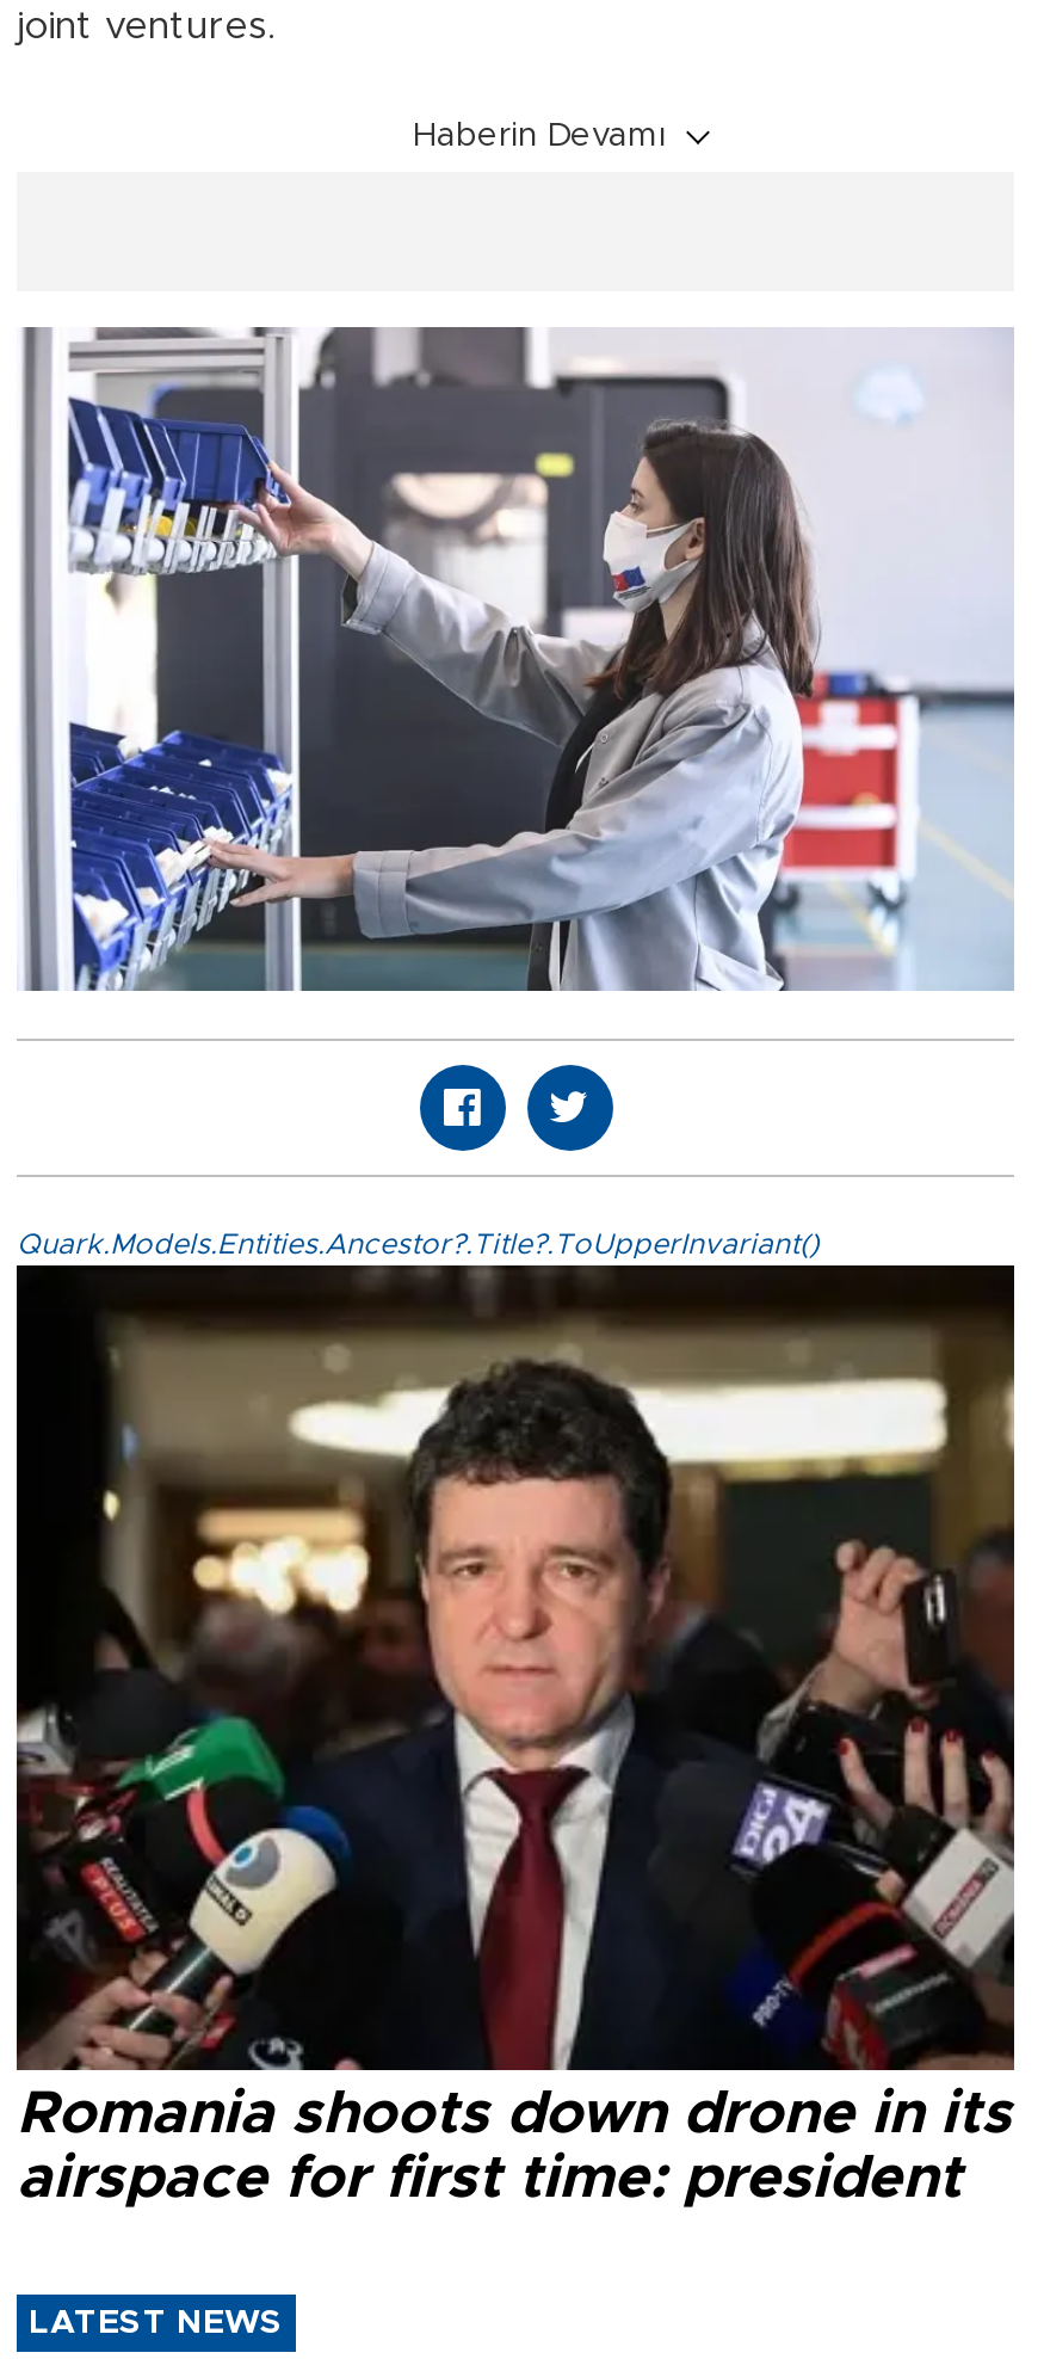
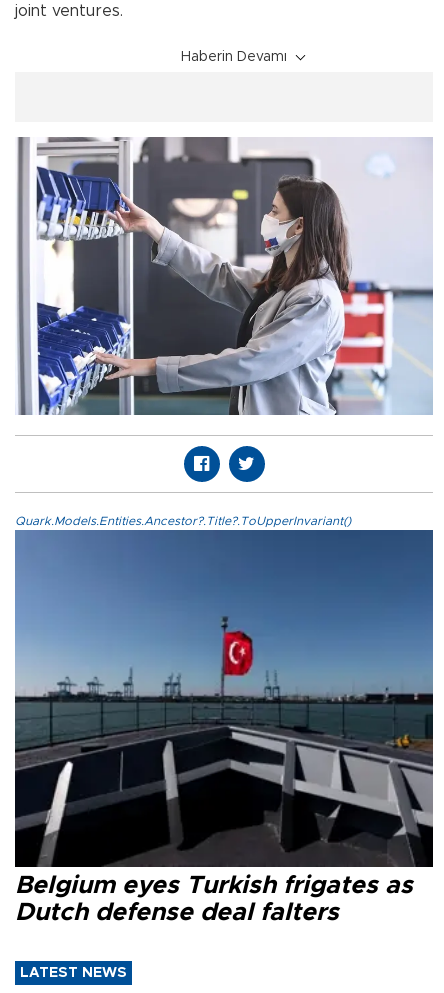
- [image]
- Romania shoots down drone in its
- airspace for first time: president
+ [image]
+ Belgium eyes Turkish frigates as
+ Dutch defense deal falters
